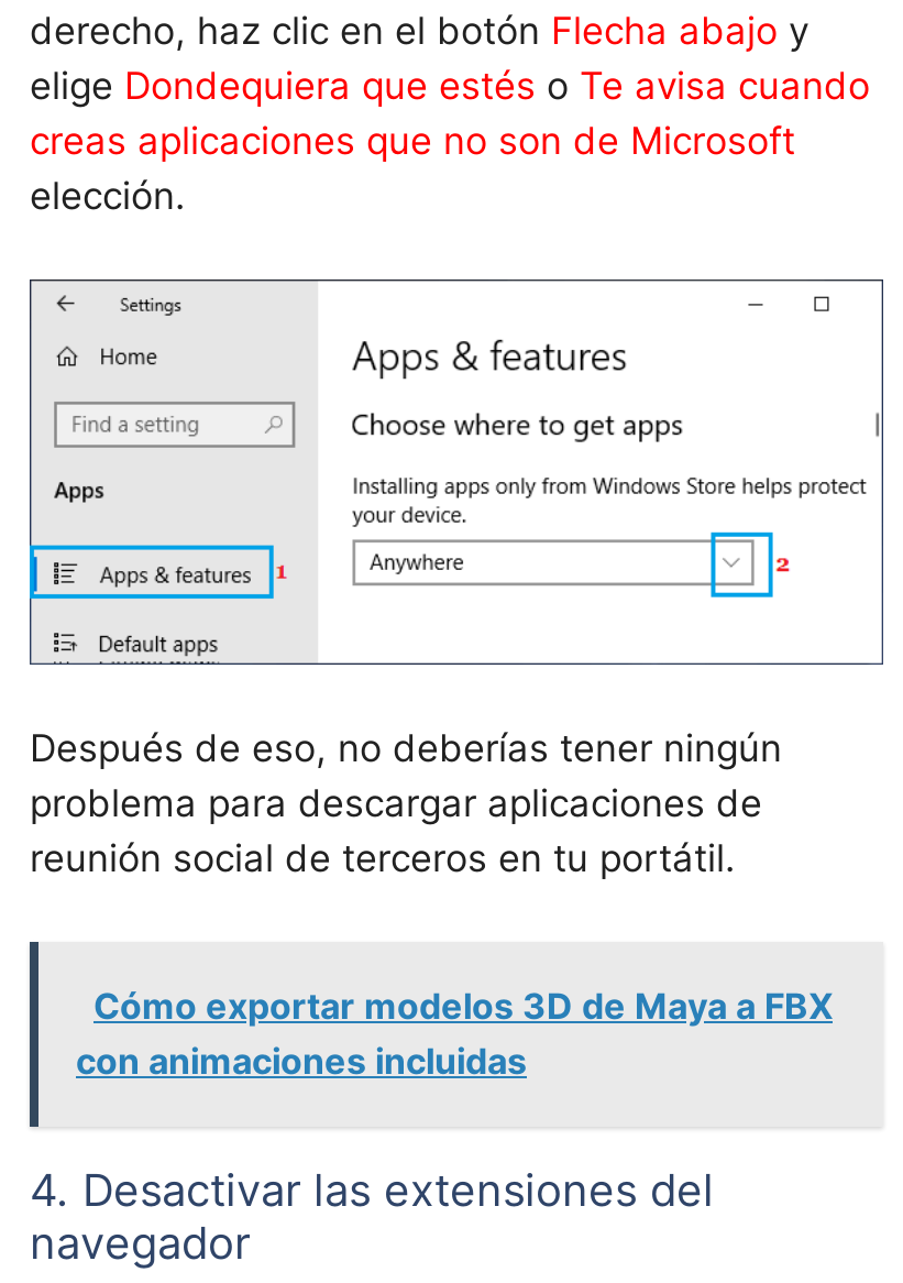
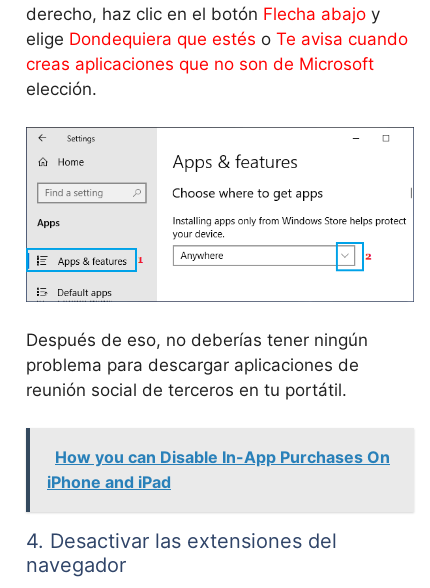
- Cómo exportar modelos 3D de Maya a FBX
- con animaciones incluidas
+ How you can Disable In-App Purchases On
+ iPhone and iPad
